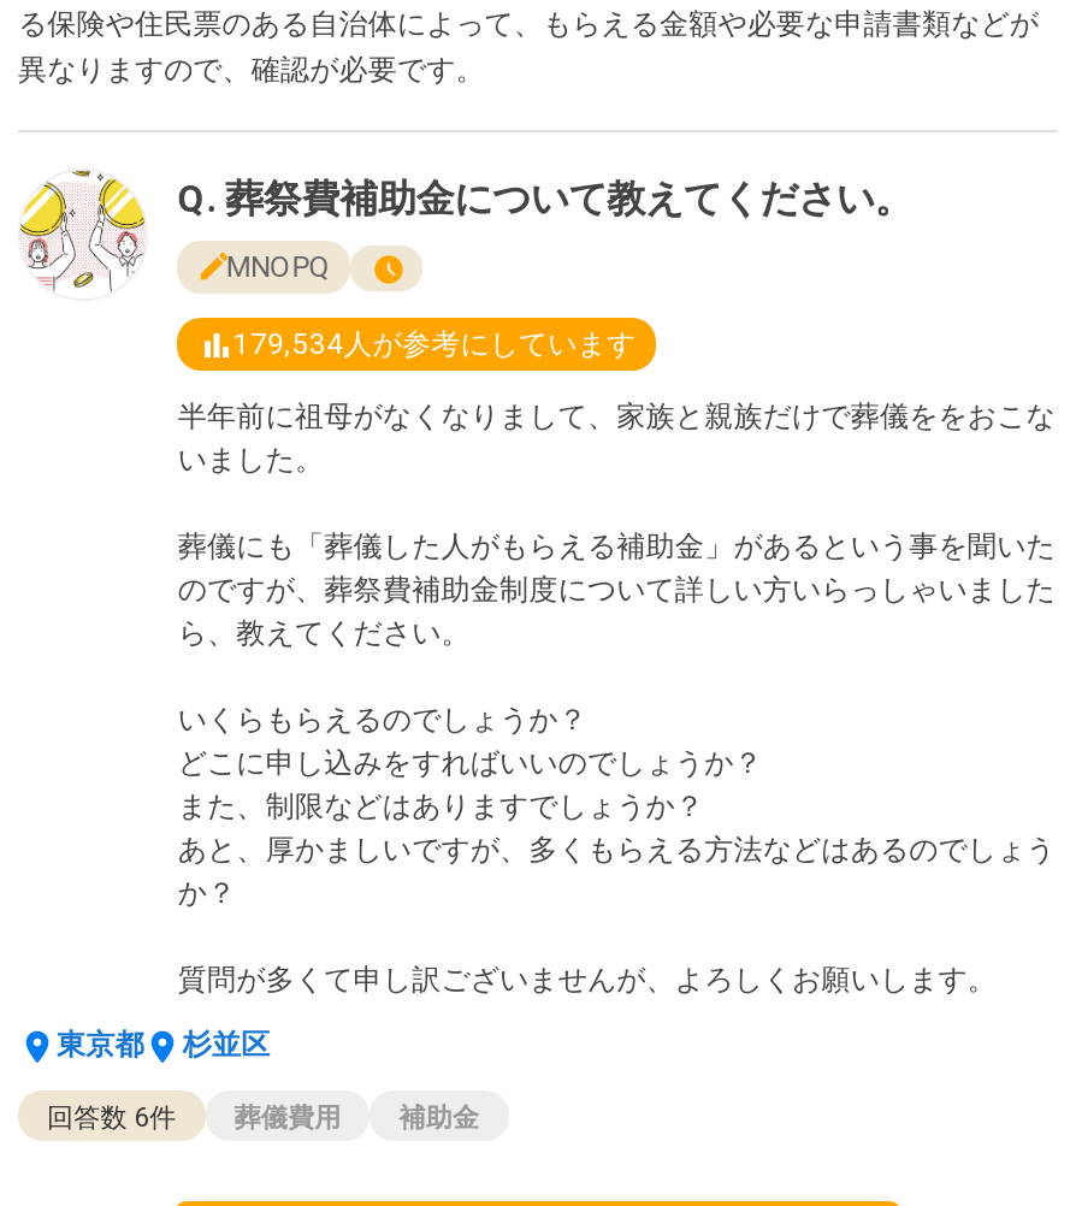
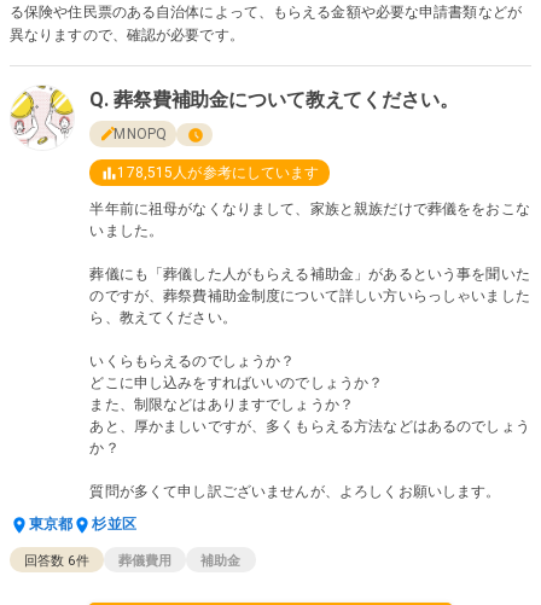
- 179,534人が参考にしています
+ 178,515人が参考にしています
